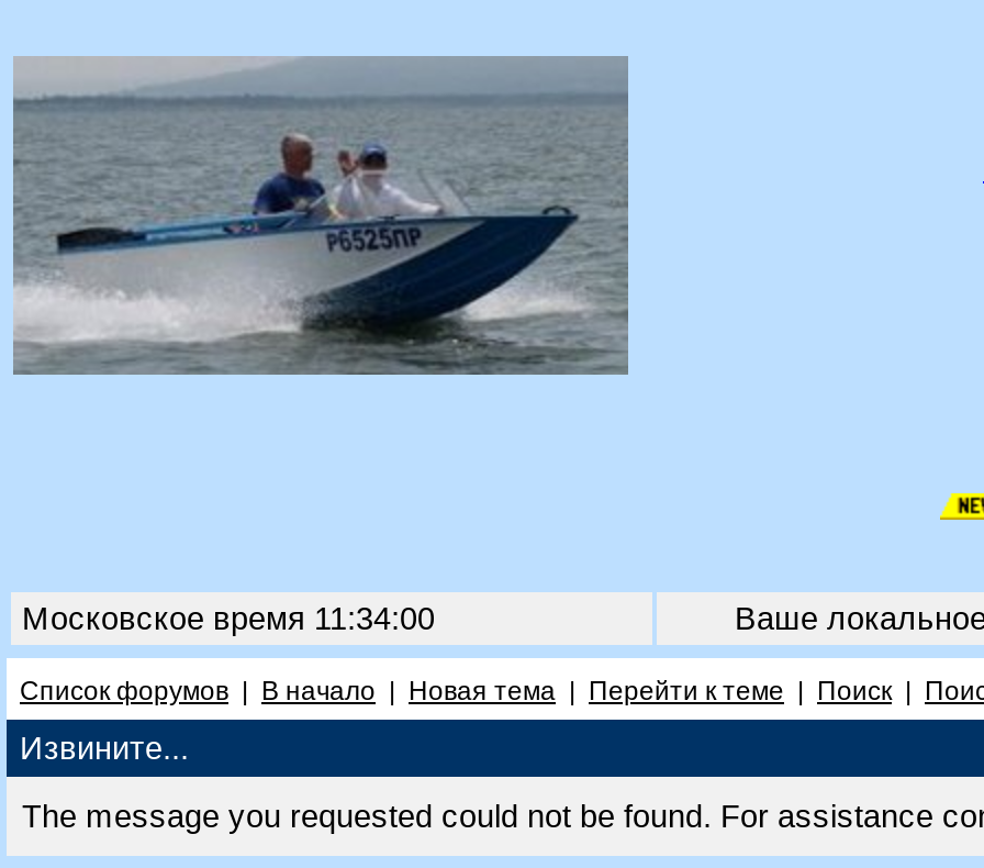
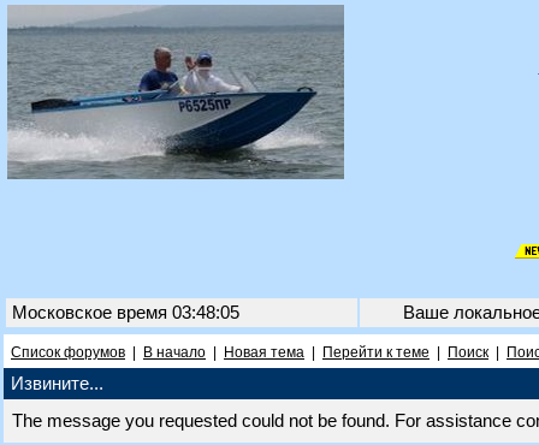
- Московское время 11:34:00
+ Московское время 03:48:05
